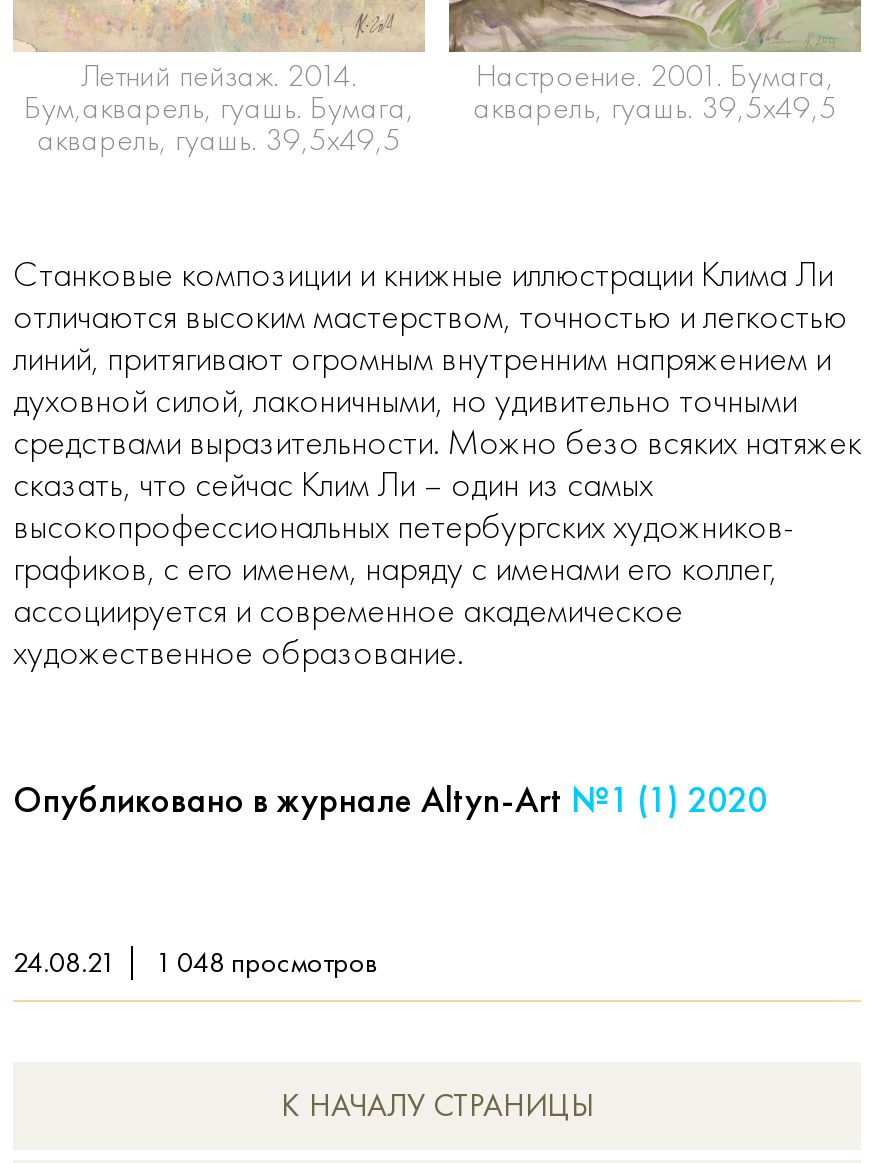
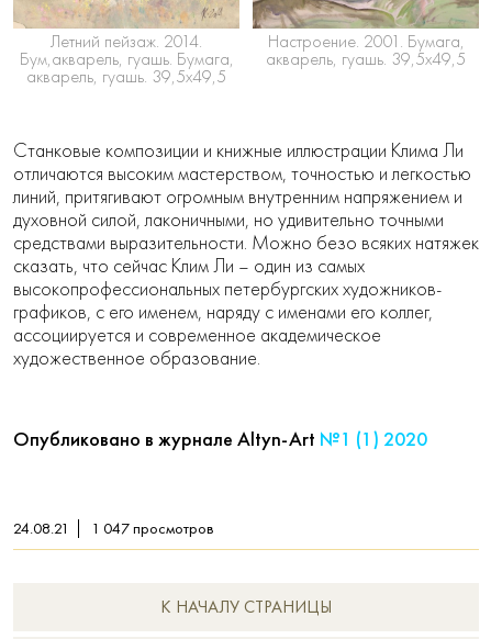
- 24.08.21 1 048 просмотров
+ 24.08.21 1 047 просмотров
